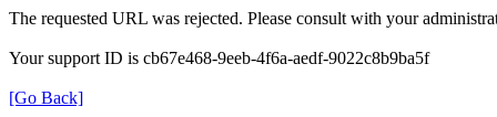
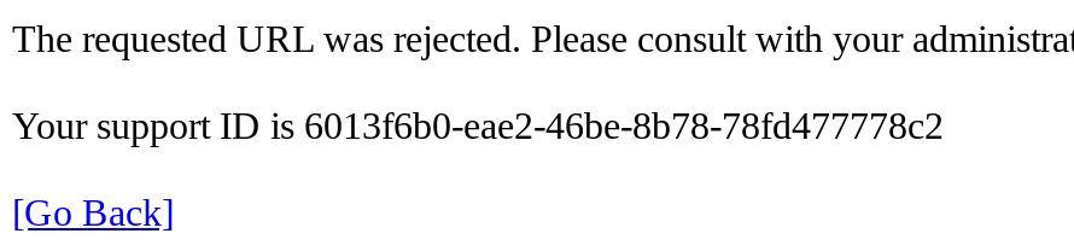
- Your support ID is cb67e468-9eeb-4f6a-aedf-9022c8b9ba5f
+ Your support ID is 6013f6b0-eae2-46be-8b78-78fd477778c2
